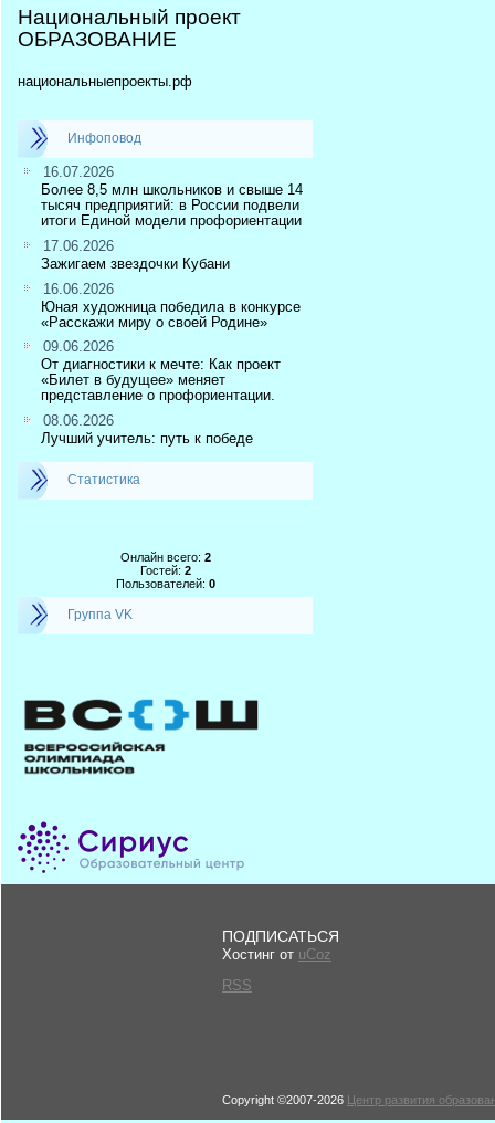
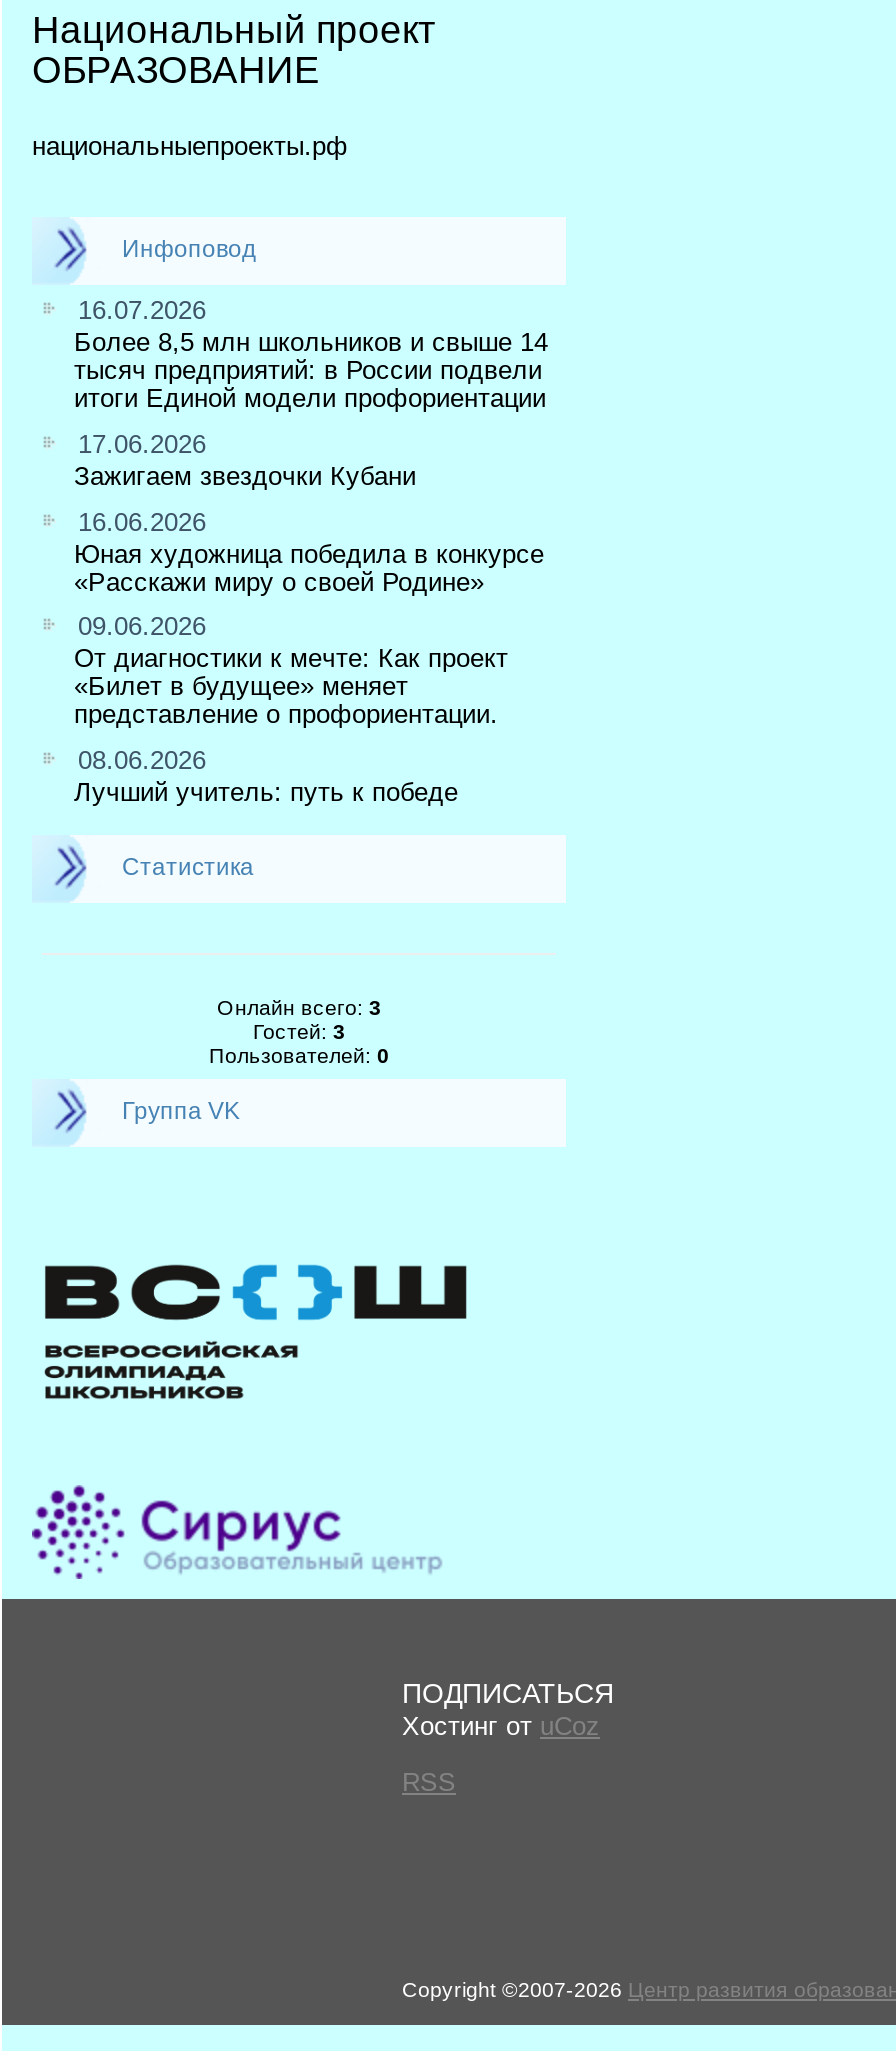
- Онлайн всего: 2
+ Онлайн всего: 3

- Гостей: 2
+ Гостей: 3
